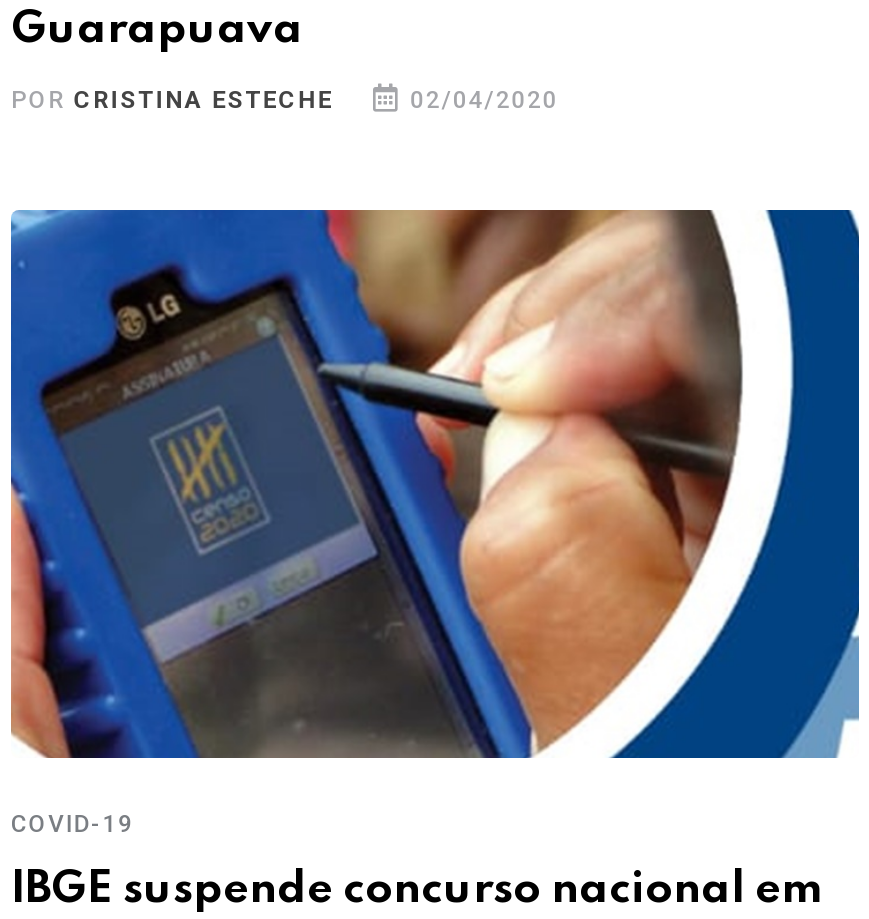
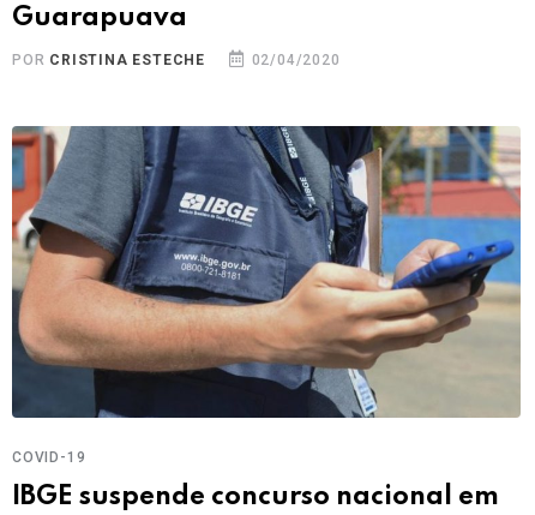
- [image]
+ [image]
